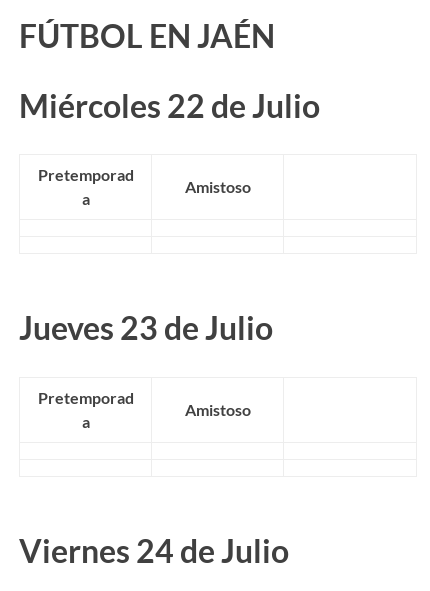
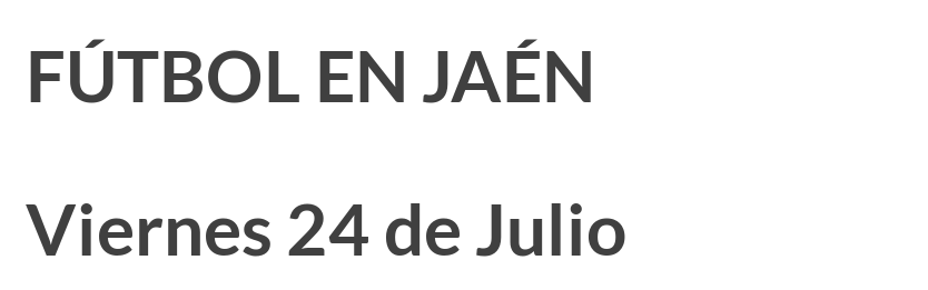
- Miércoles 22 de Julio
- Pretemporad
- a

- Amistoso

- Jueves 23 de Julio
- Pretemporad
- a

- Amistoso
